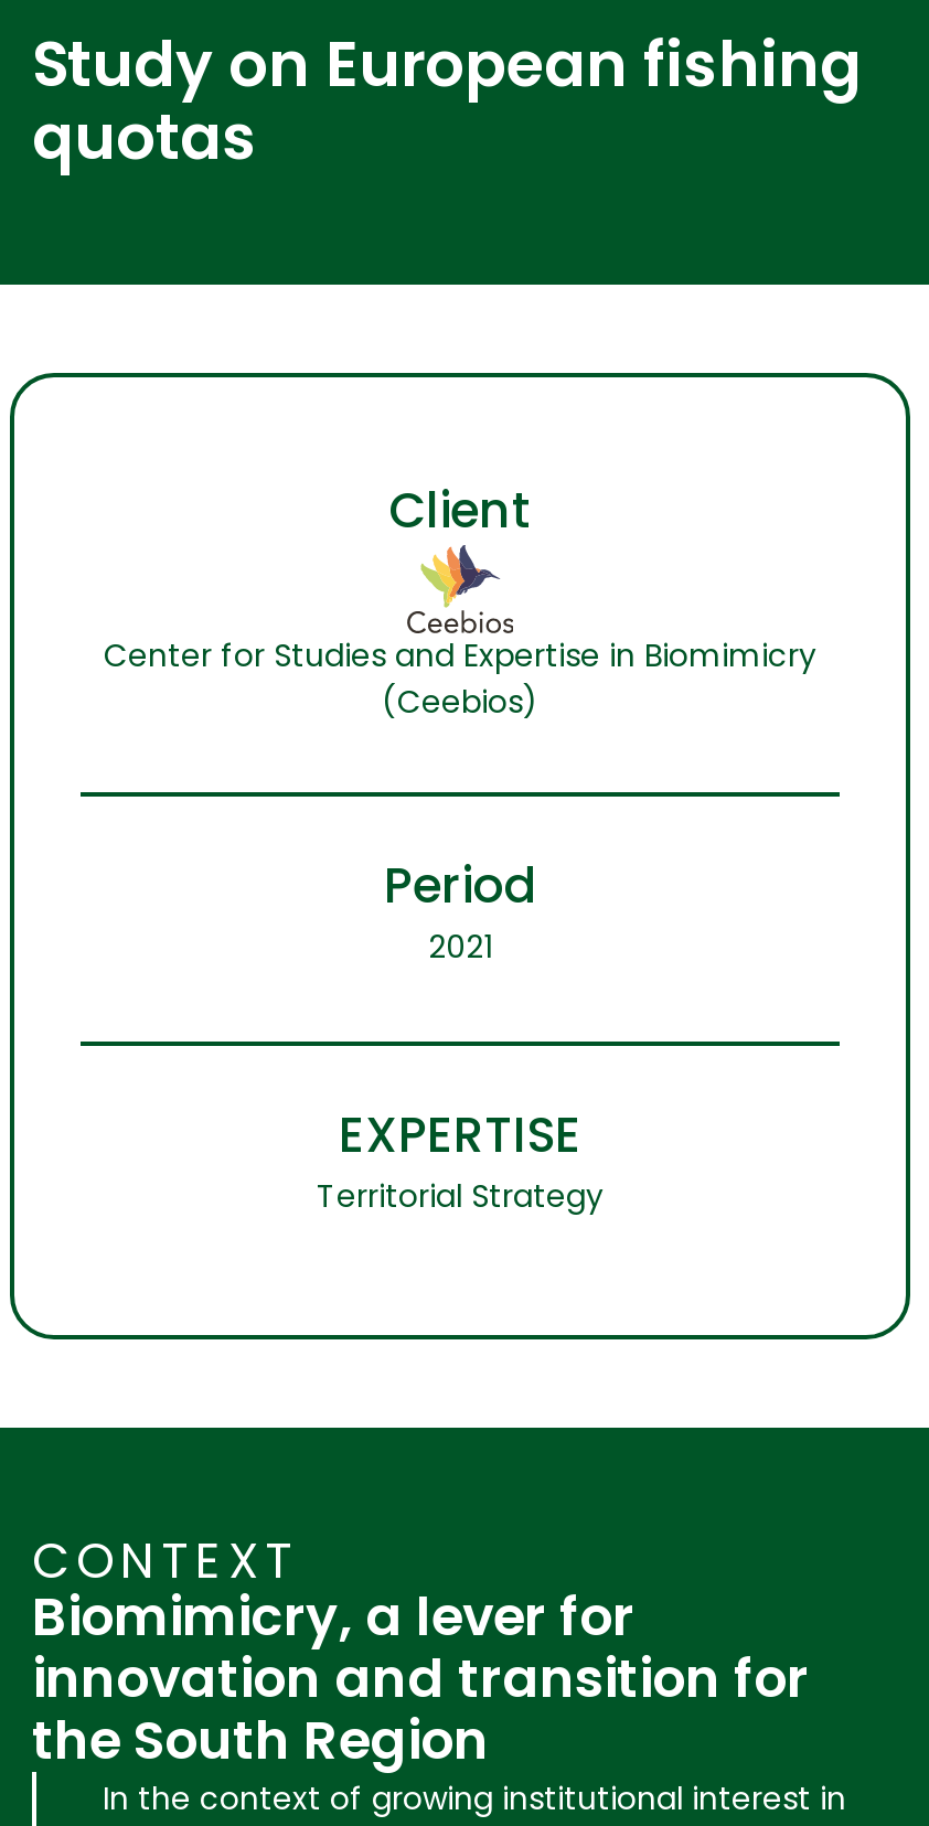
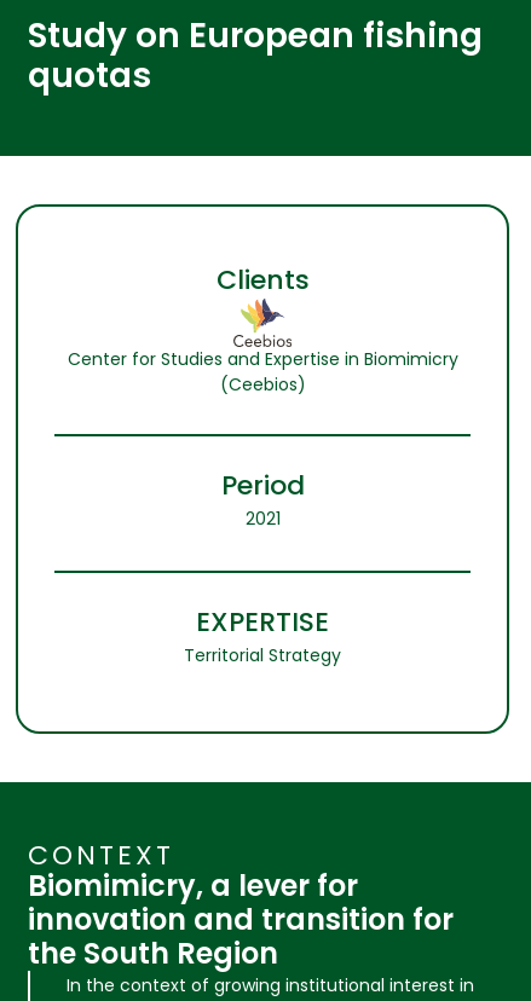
- Client
+ Clients
